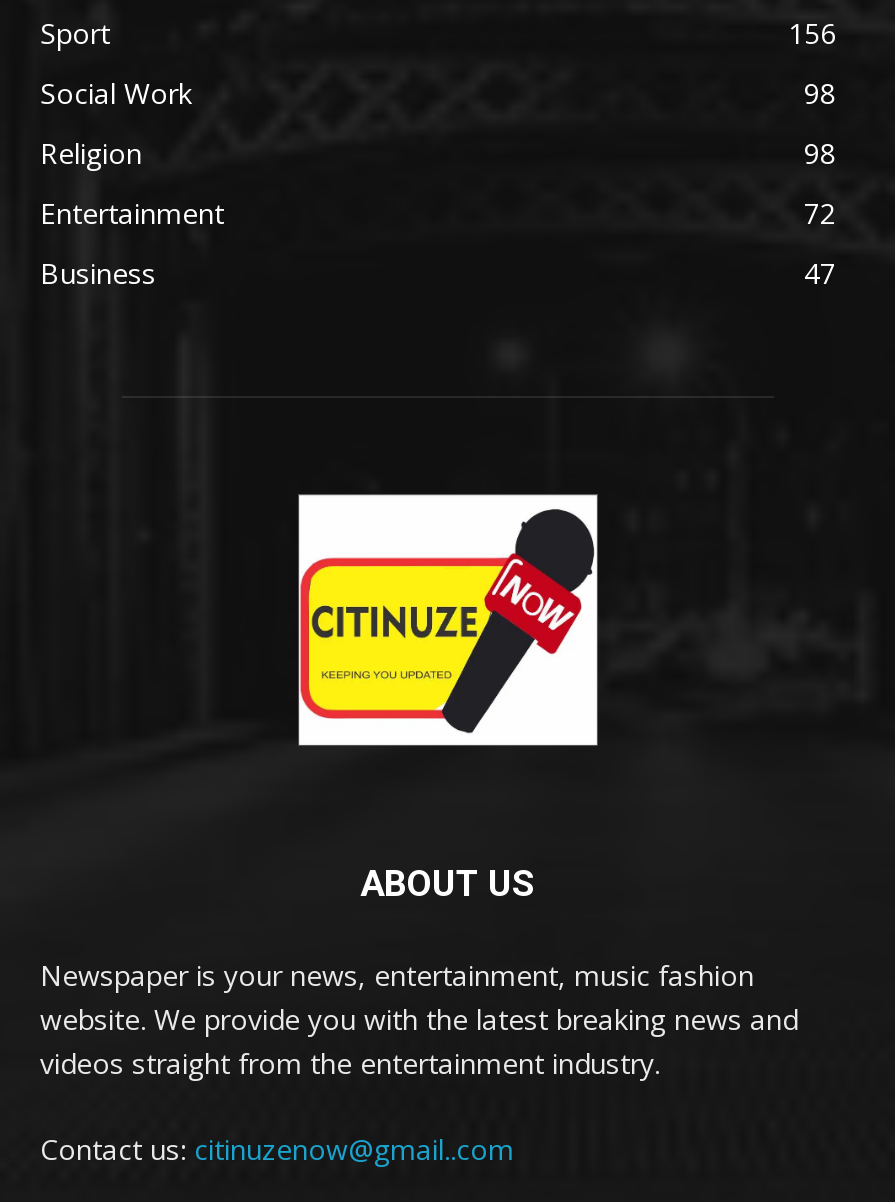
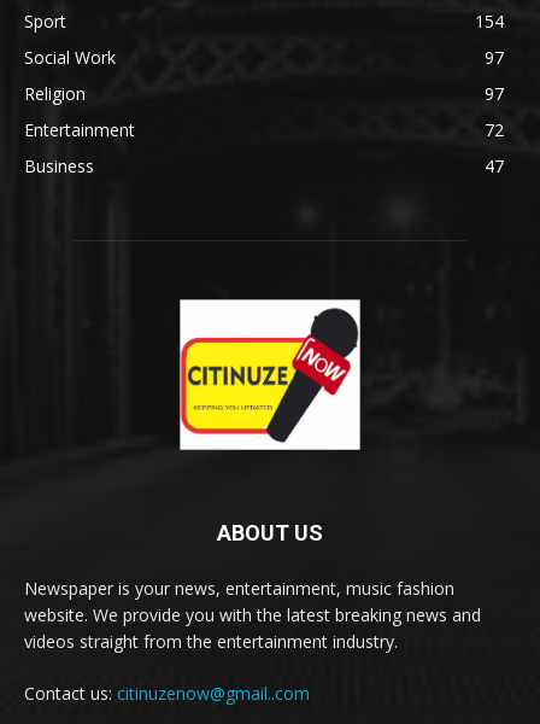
- 156
+ 154

- 98
+ 97

- 98
+ 97
